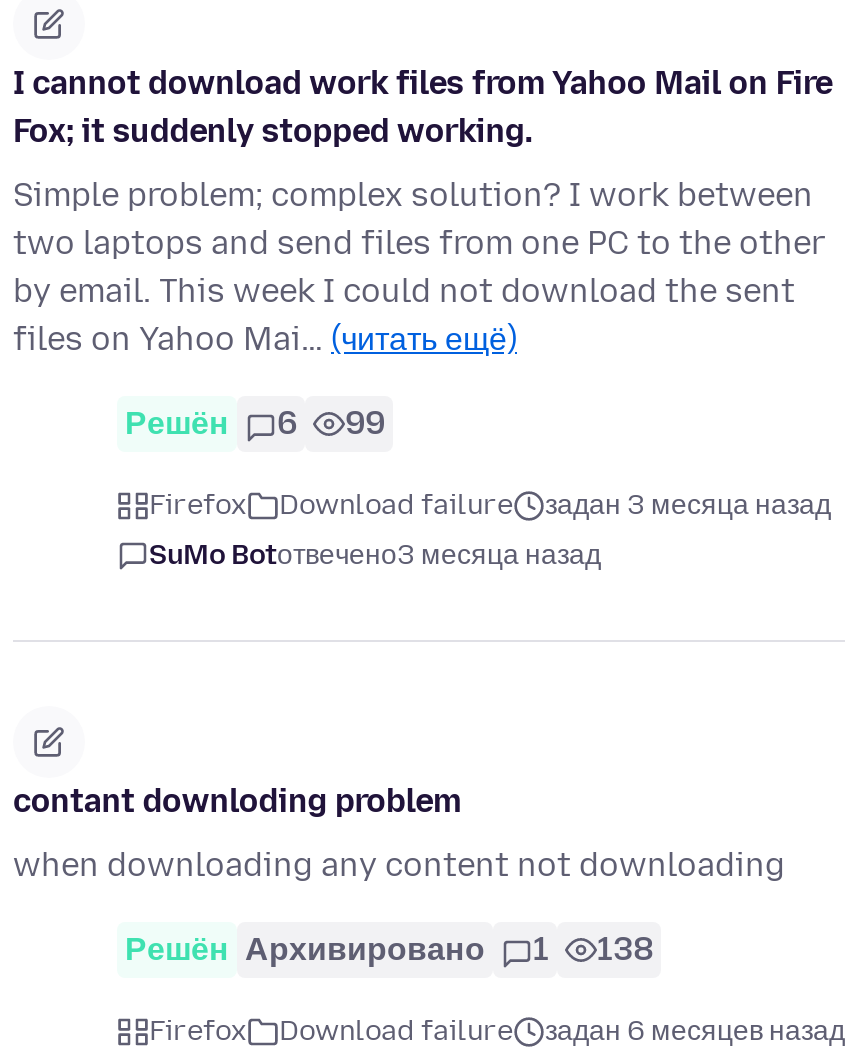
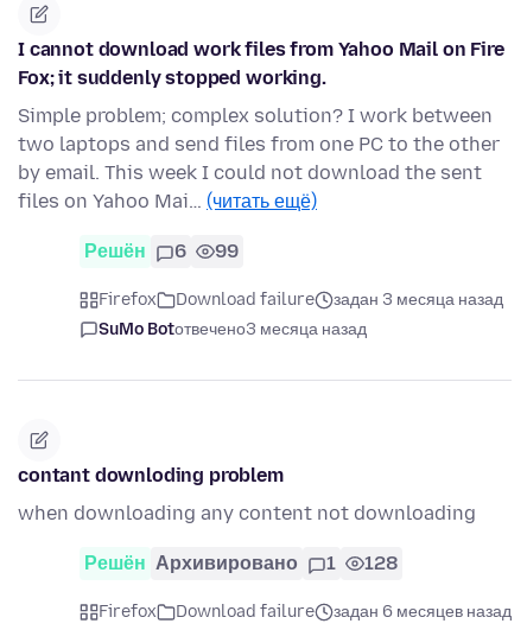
- Решён Архивировано 1 138
+ Решён Архивировано 1 128
